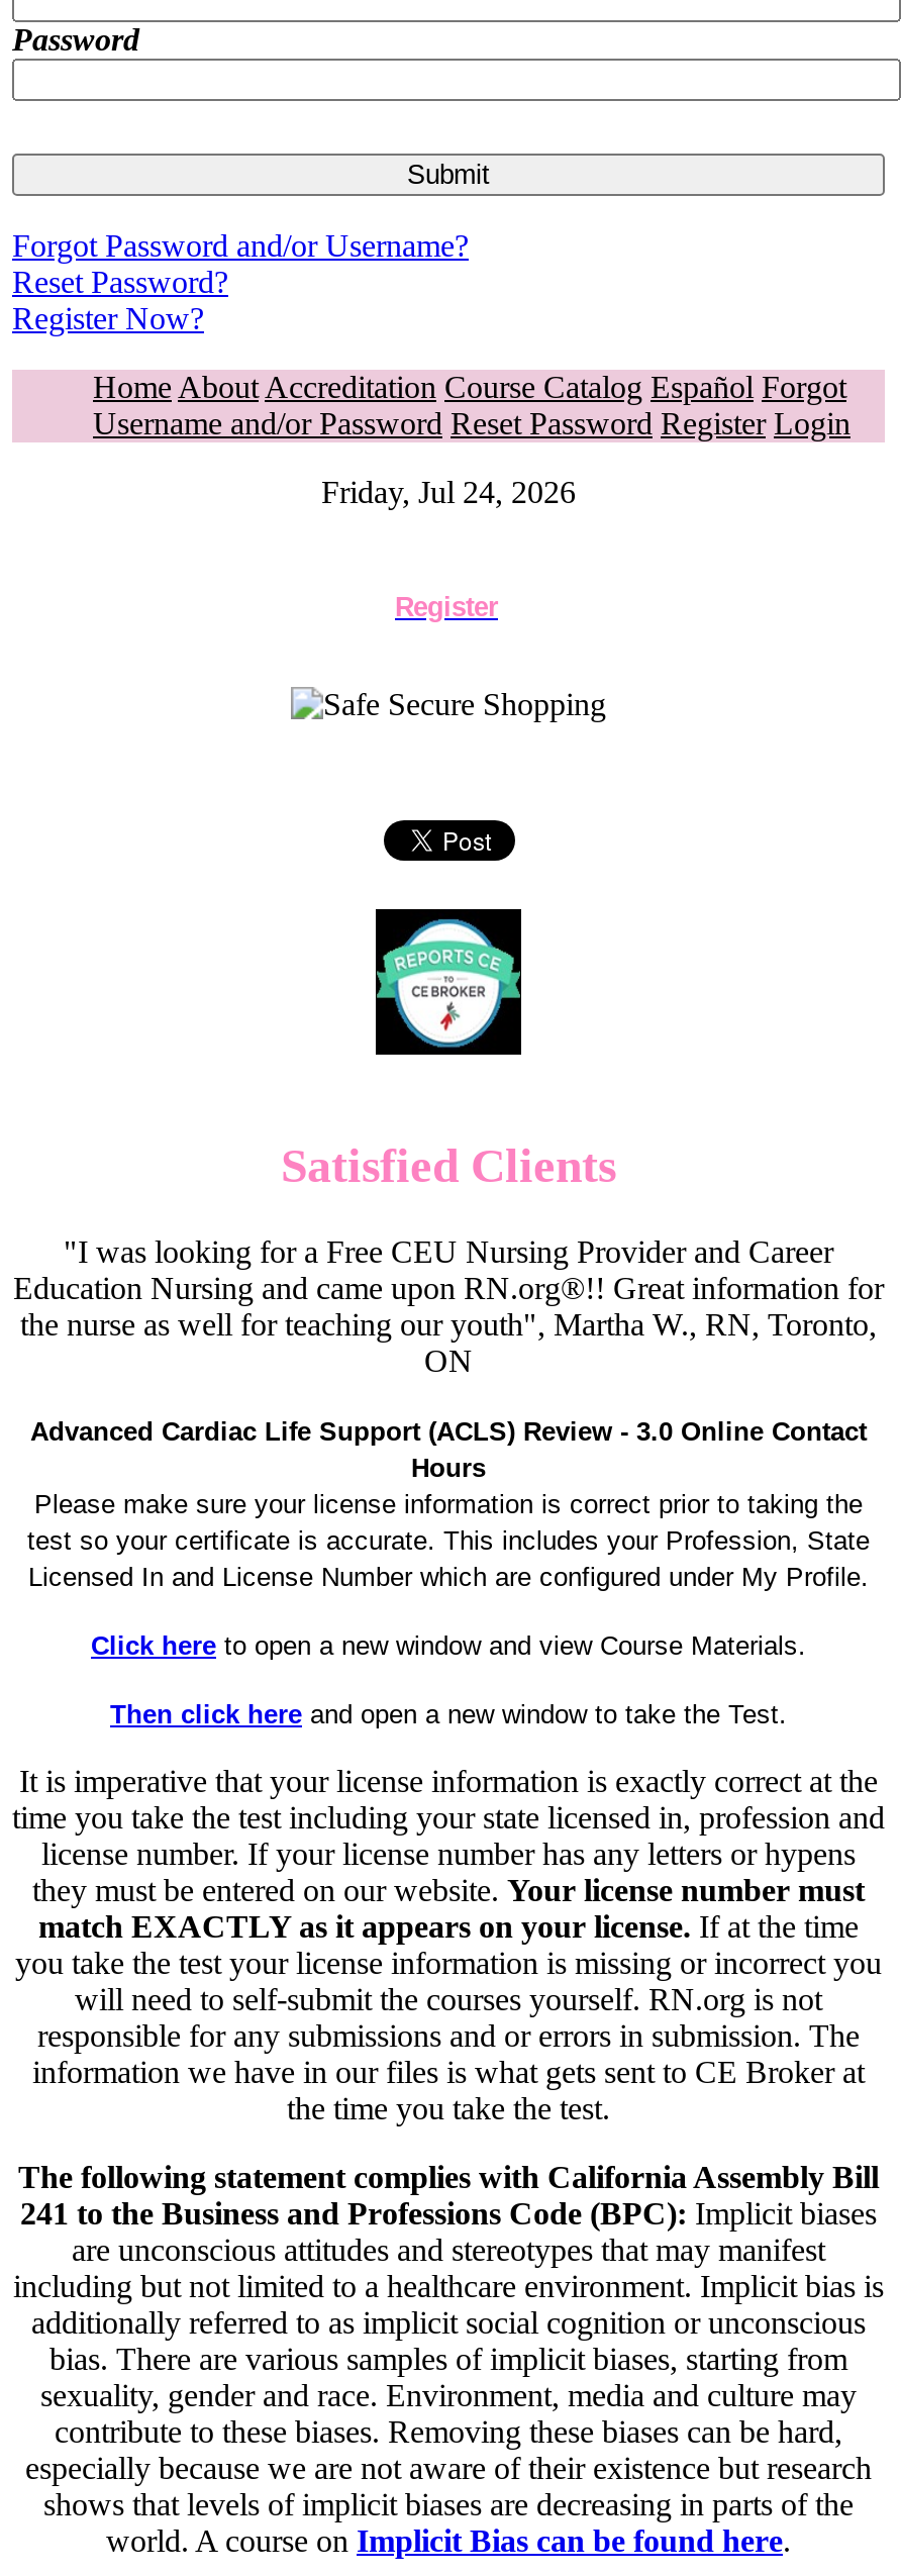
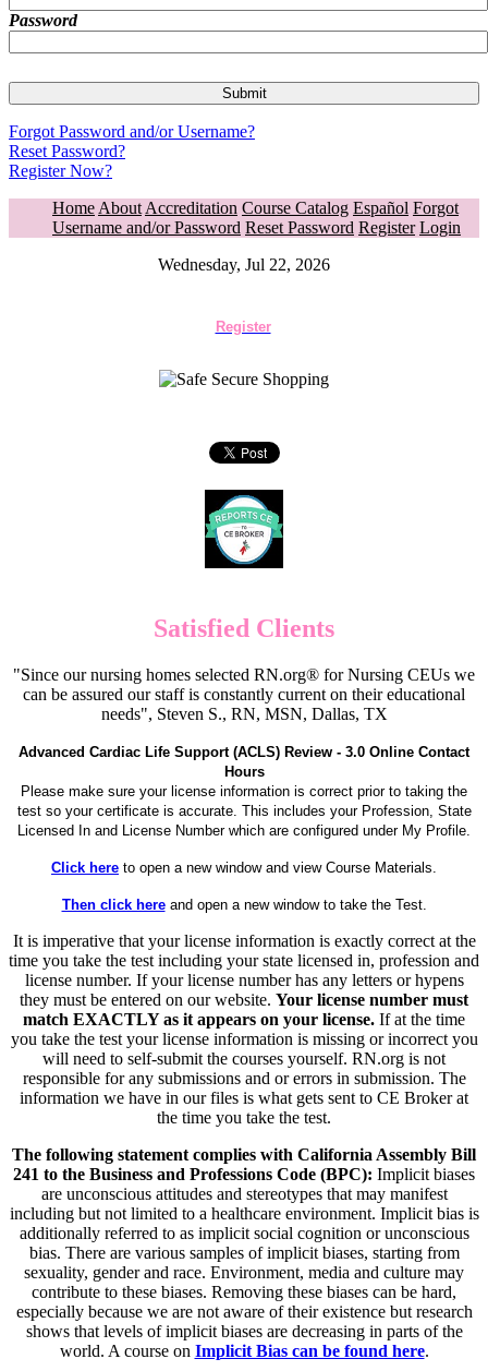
- Friday, Jul 24, 2026
+ Wednesday, Jul 22, 2026

- "I was looking for a Free CEU Nursing Provider and Career
- Education Nursing and came upon RN.org®!! Great information for
- the nurse as well for teaching our youth", Martha W., RN, Toronto,
- ON
+ "Since our nursing homes selected RN.org® for Nursing CEUs we
+ can be assured our staff is constantly current on their educational
+ needs", Steven S., RN, MSN, Dallas, TX
